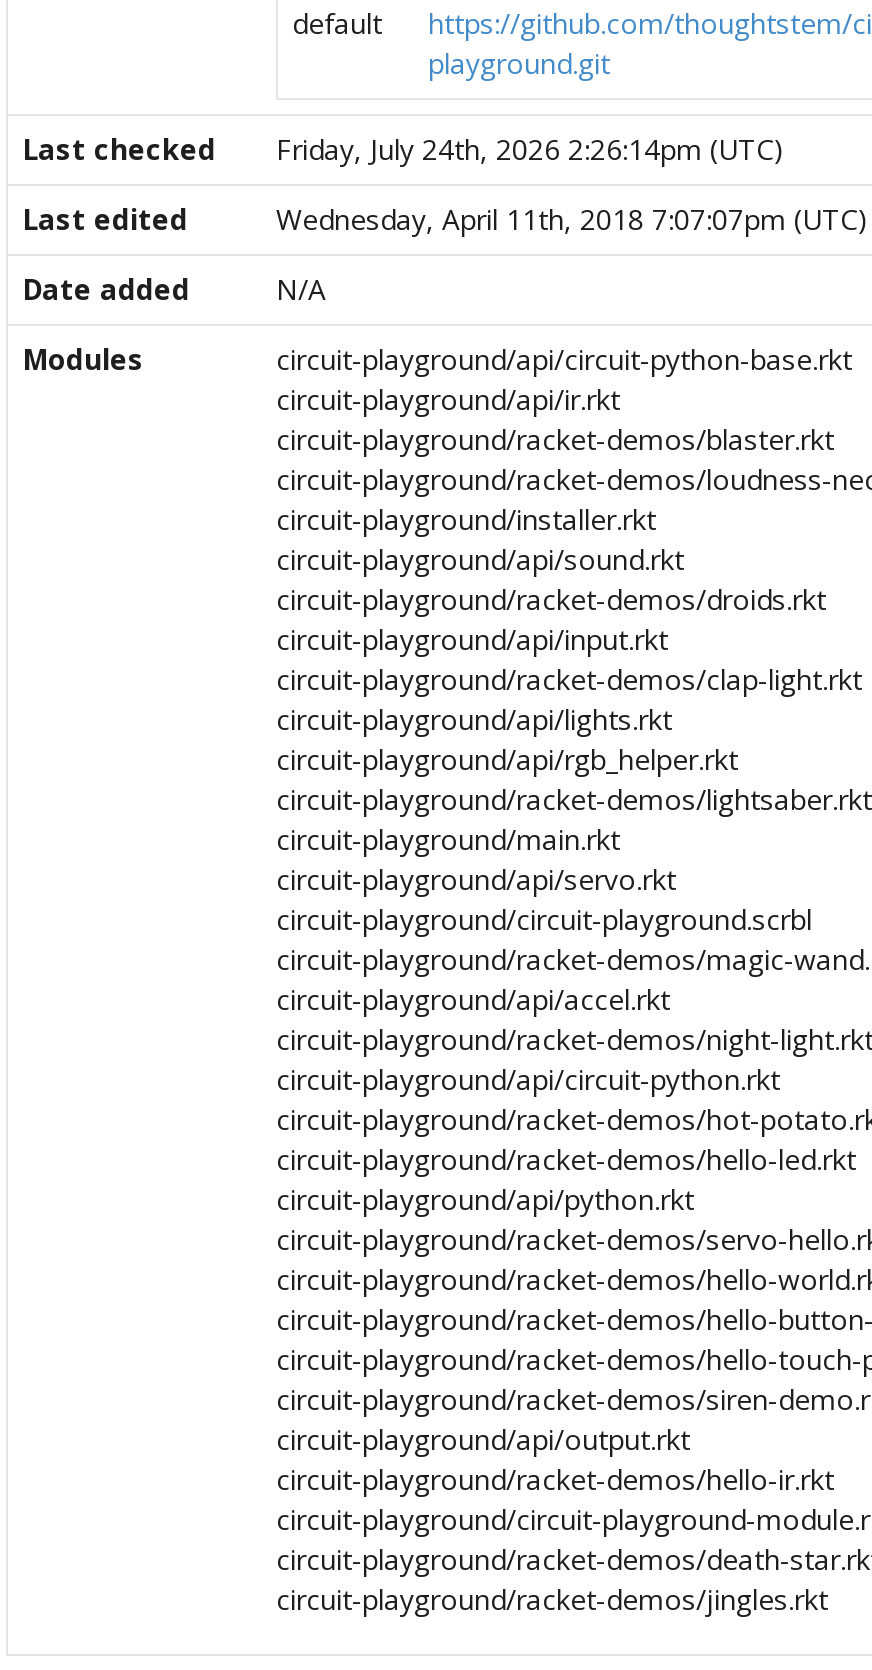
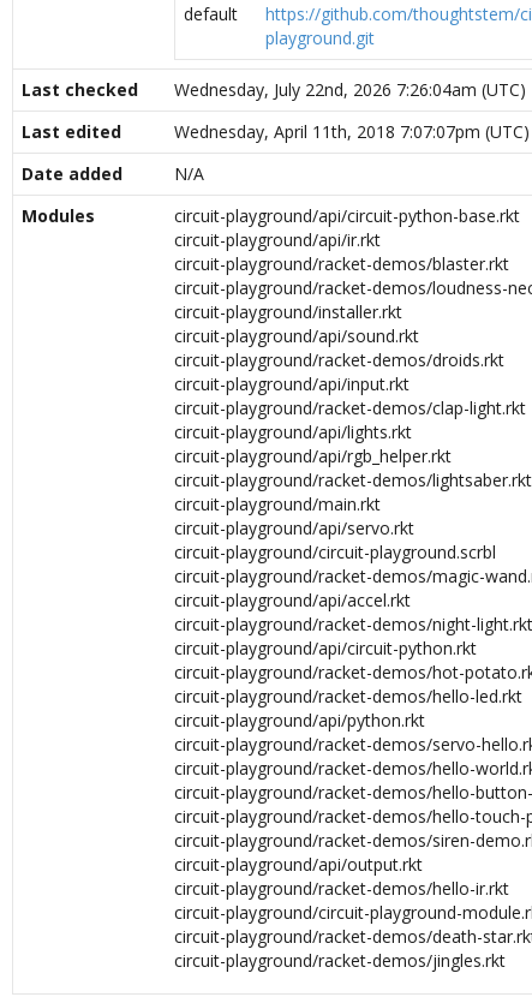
- Friday, July 24th, 2026 2:26:14pm (UTC)
+ Wednesday, July 22nd, 2026 7:26:04am (UTC)
